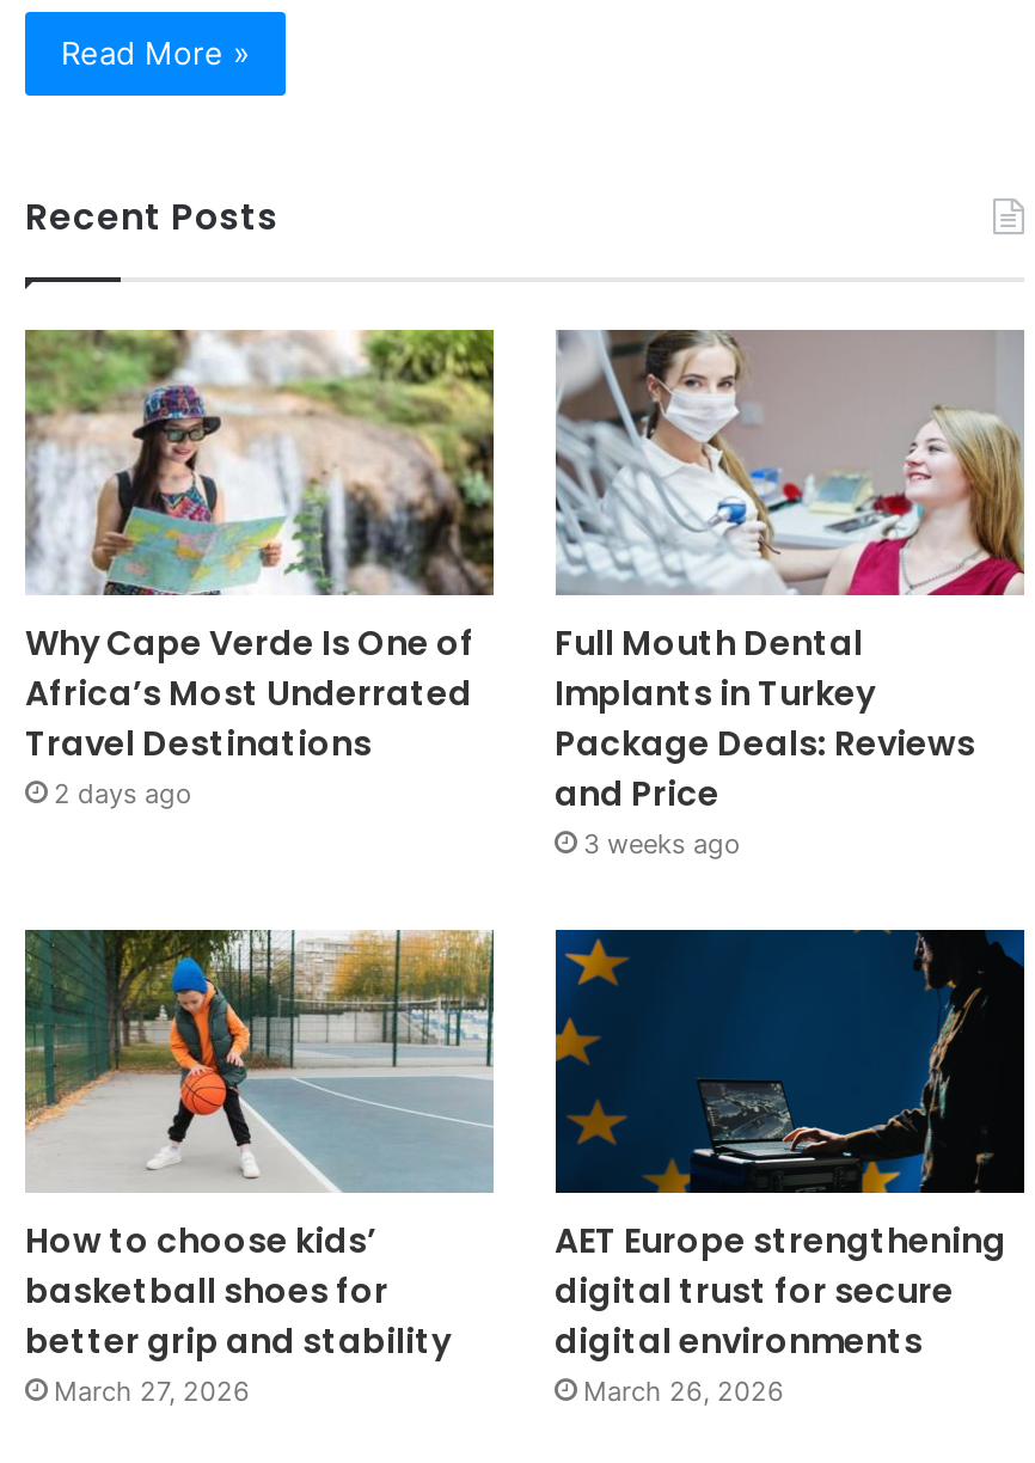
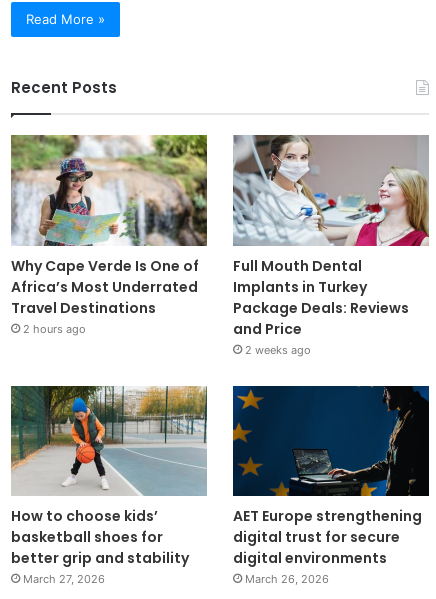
- 2 days ago
+ 2 hours ago

- 3 weeks ago
+ 2 weeks ago
